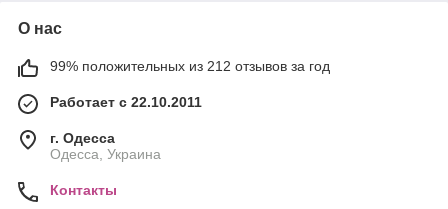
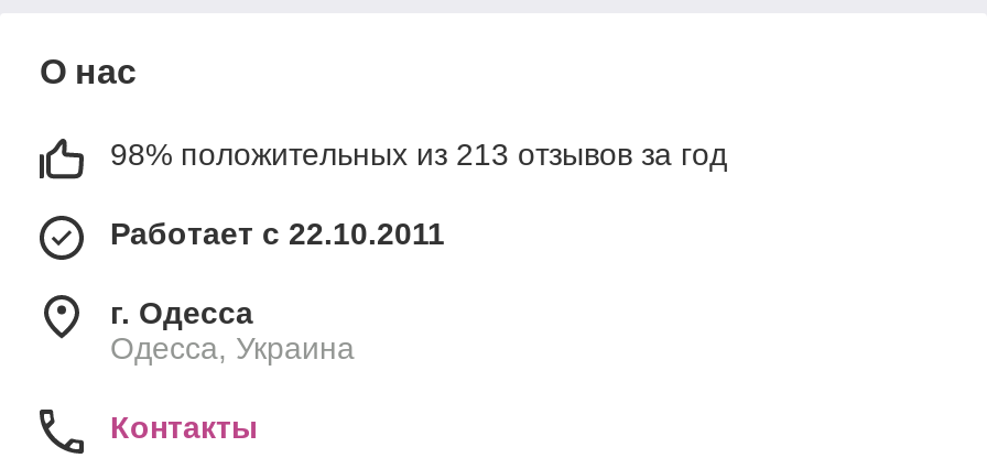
- 99% положительных из 212 отзывов за год
+ 98% положительных из 213 отзывов за год
